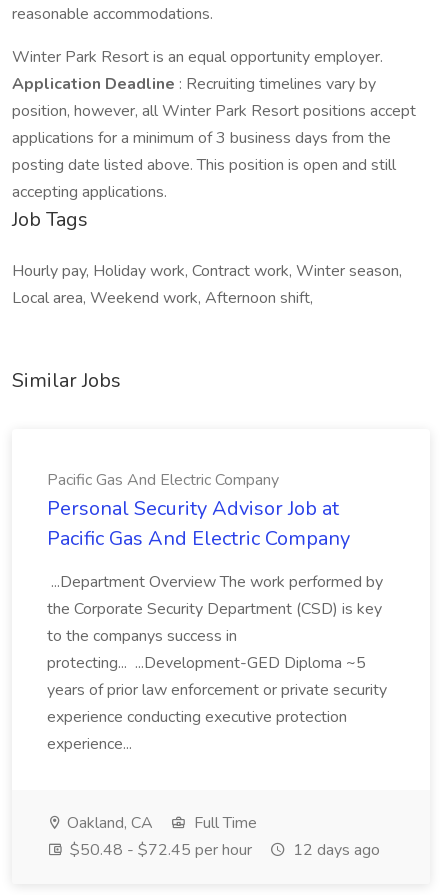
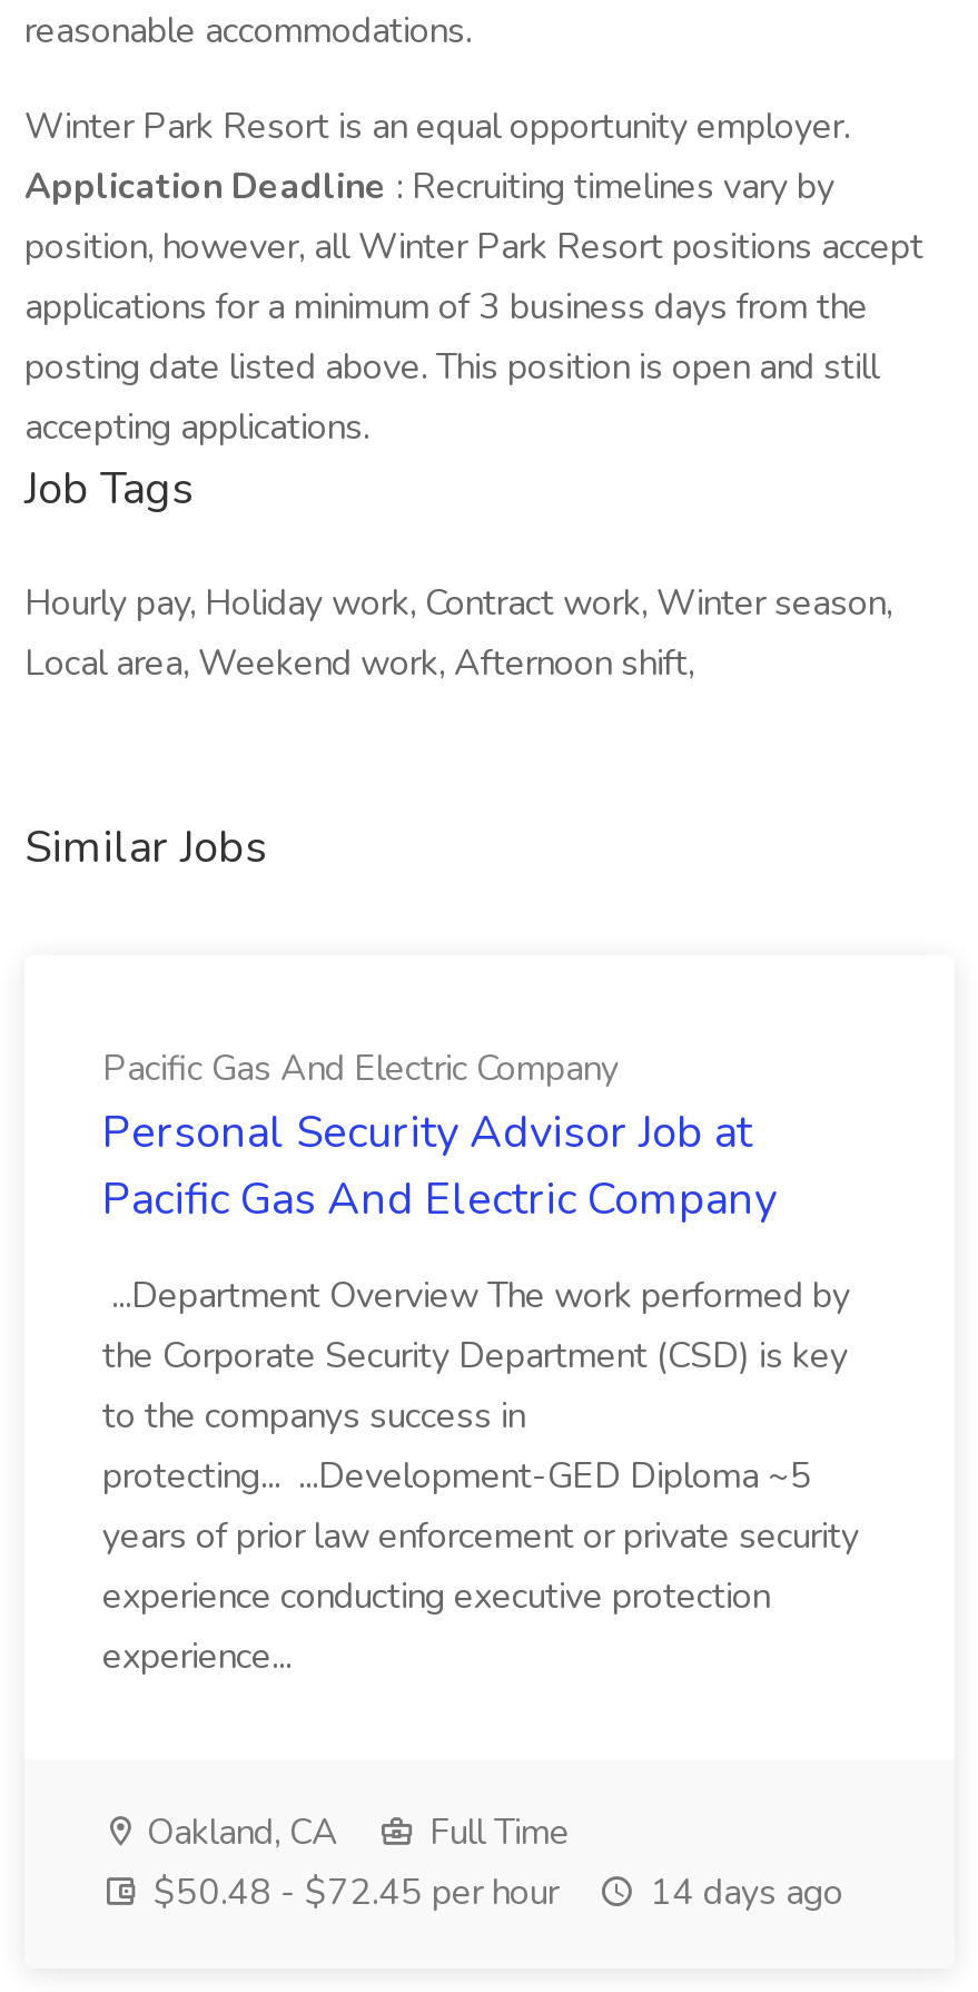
- $50.48 - $72.45 per hour 12 days ago
+ $50.48 - $72.45 per hour 14 days ago
